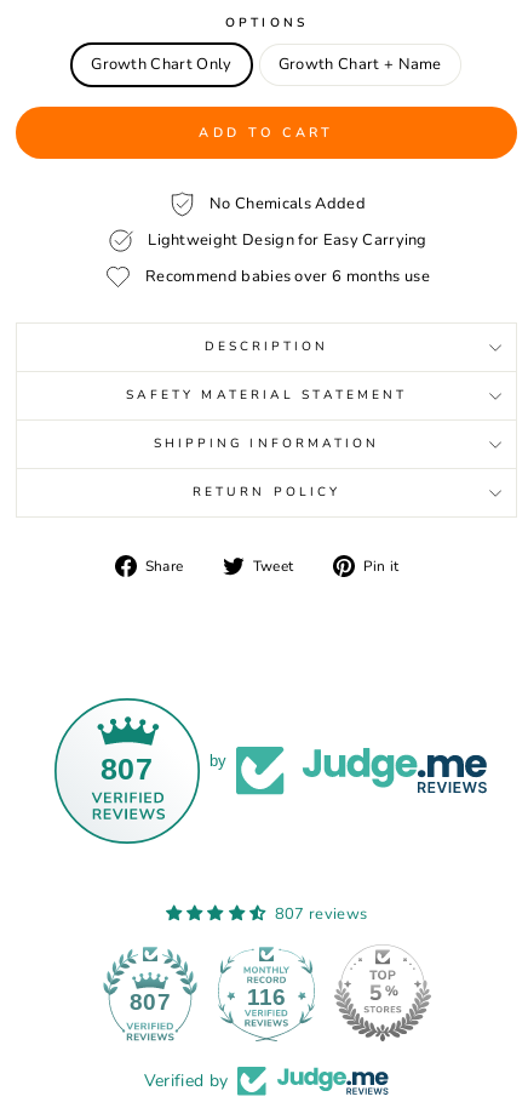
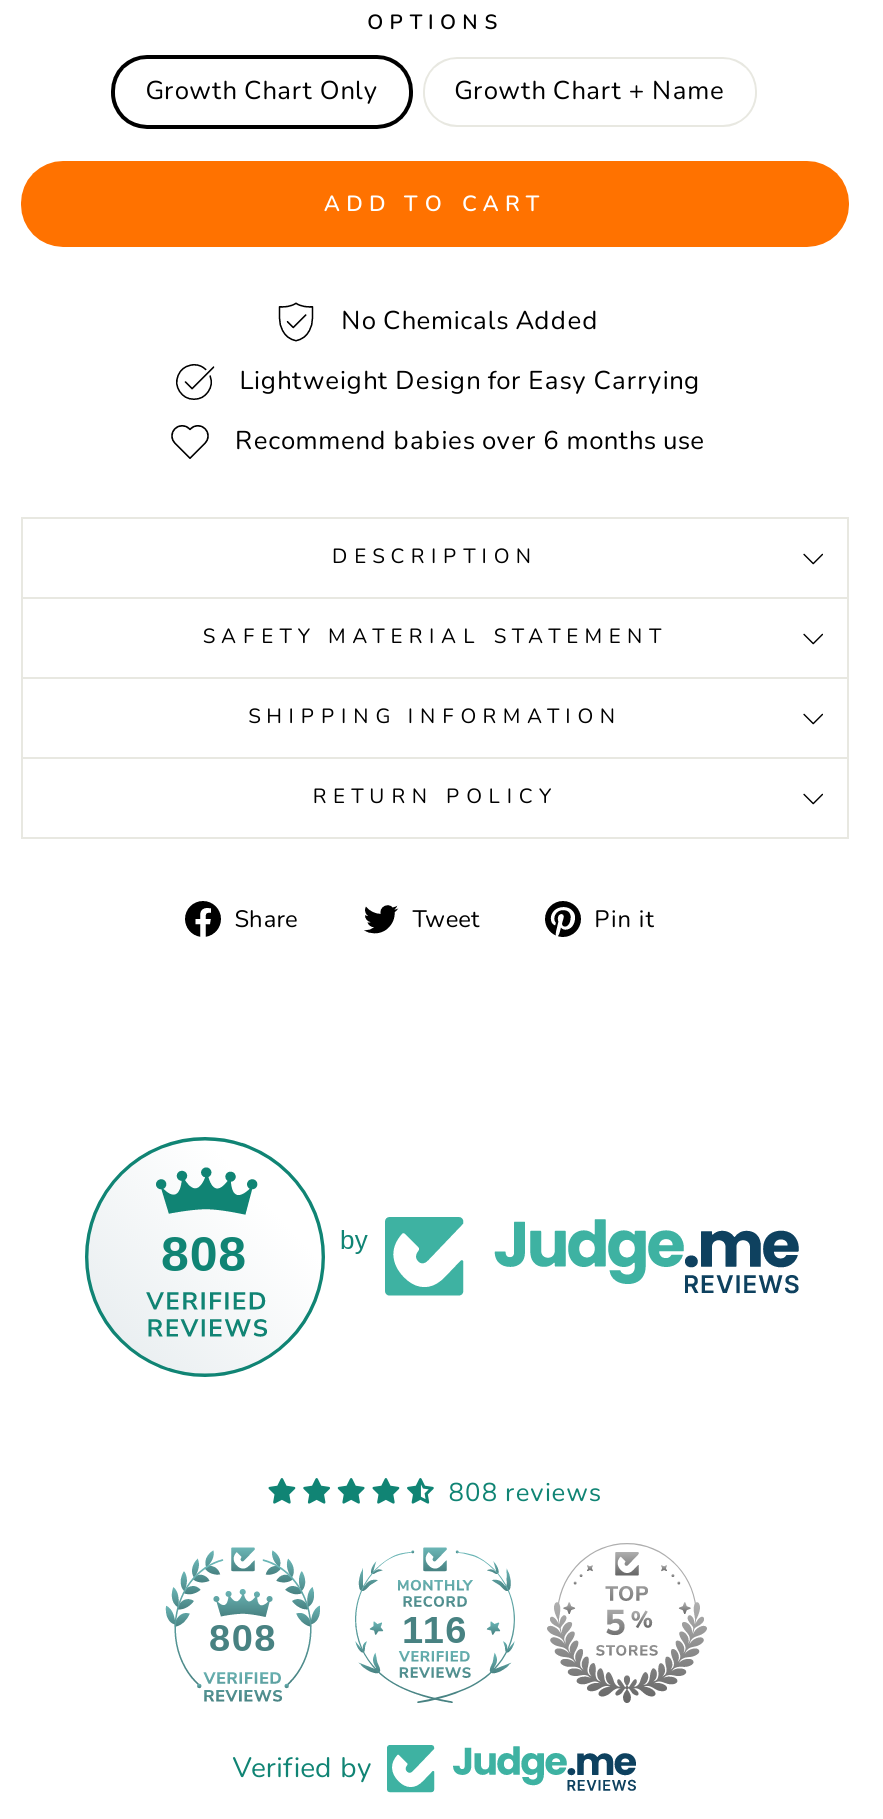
- 807
+ 808

- 807 reviews
+ 808 reviews

- 807
+ 808
